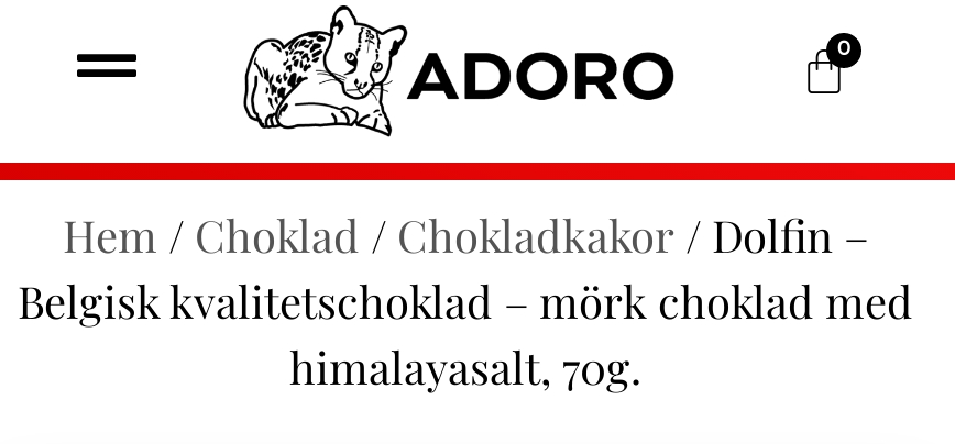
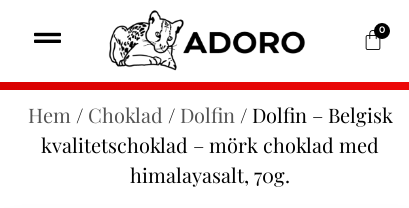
- Hem / Choklad / Chokladkakor / Dolfin –
- Belgisk kvalitetschoklad – mörk choklad med
+ Hem / Choklad / Dolfin / Dolfin – Belgisk
+ kvalitetschoklad – mörk choklad med
